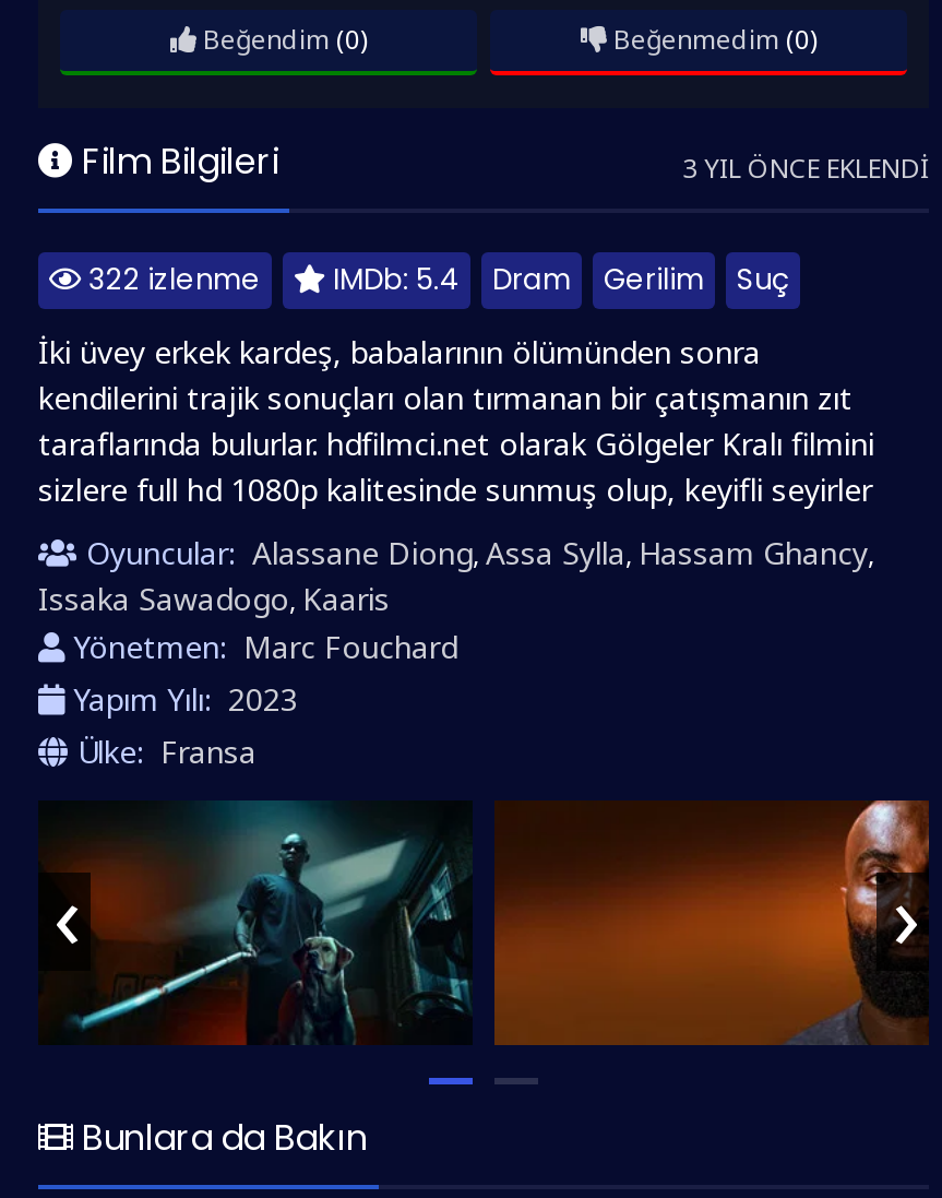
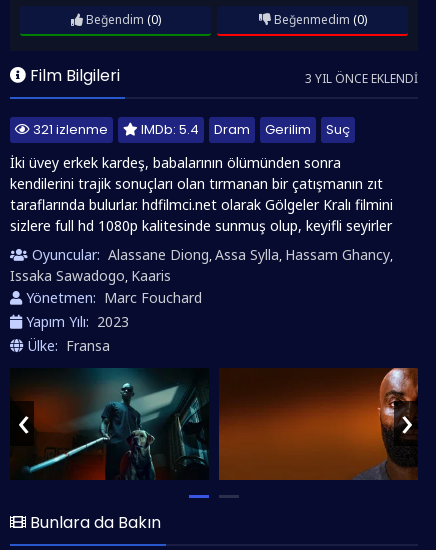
- 322 izlenme IMDb: 5.4 Dram Gerilim Suç
+ 321 izlenme IMDb: 5.4 Dram Gerilim Suç
